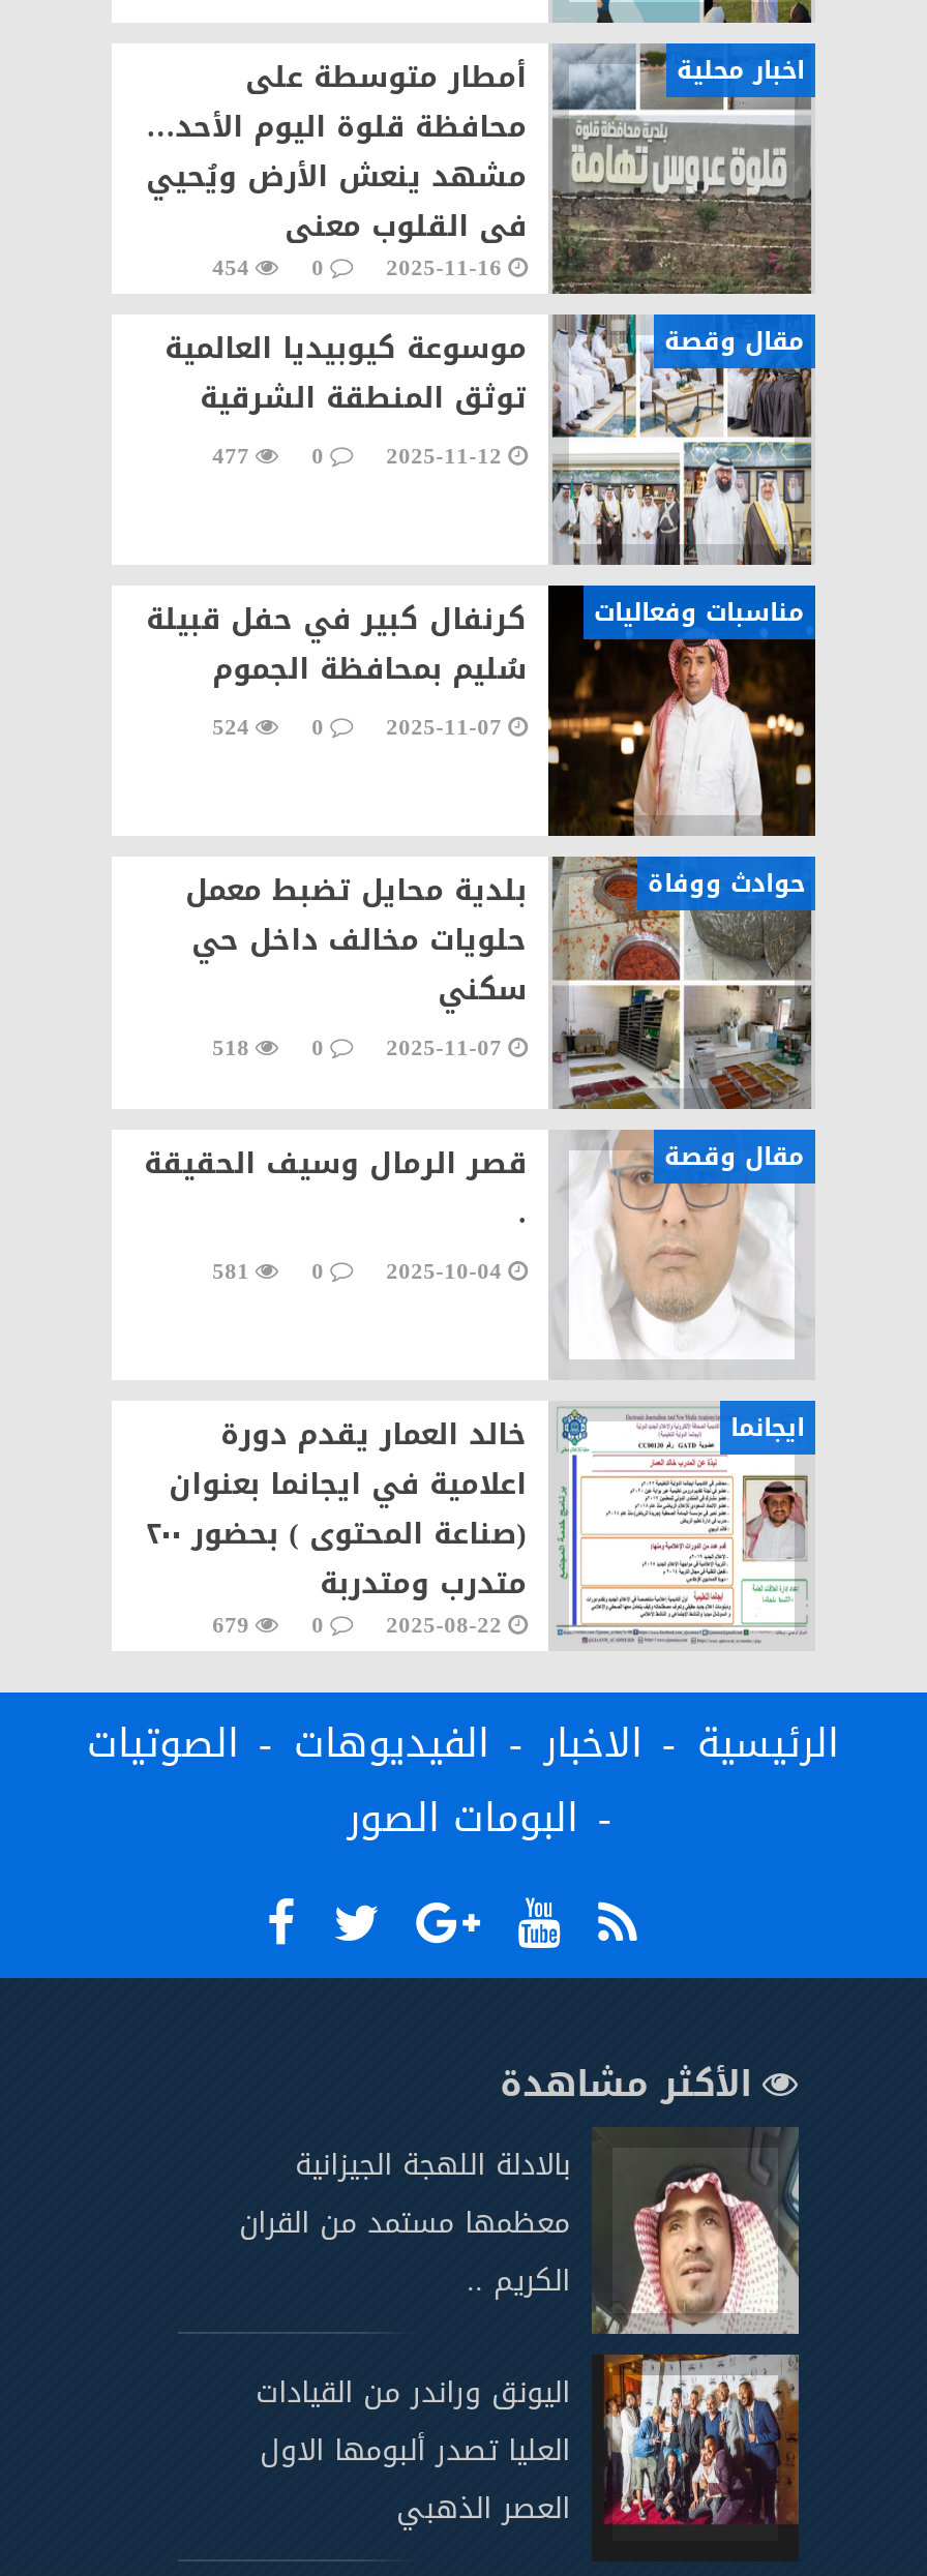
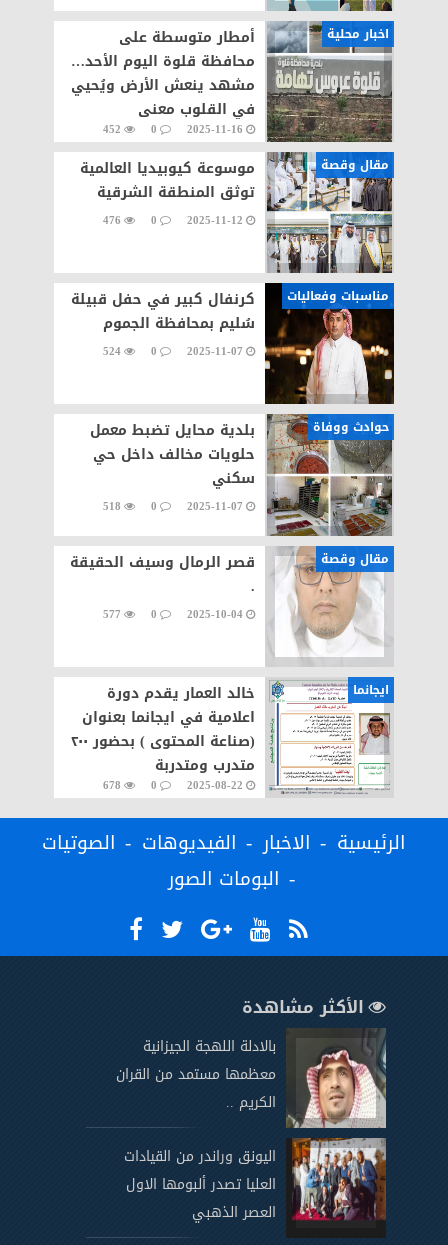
- 454
+ 452

- 477 0 2025-11-12
+ 476 0 2025-11-12

- 581 0 2025-10-04
+ 577 0 2025-10-04

- 679 0 2025-08-22
+ 678 0 2025-08-22
